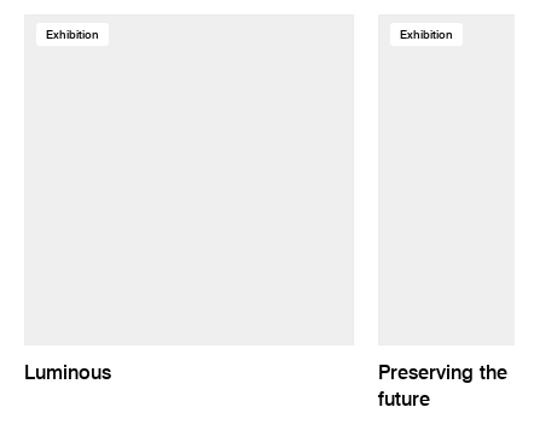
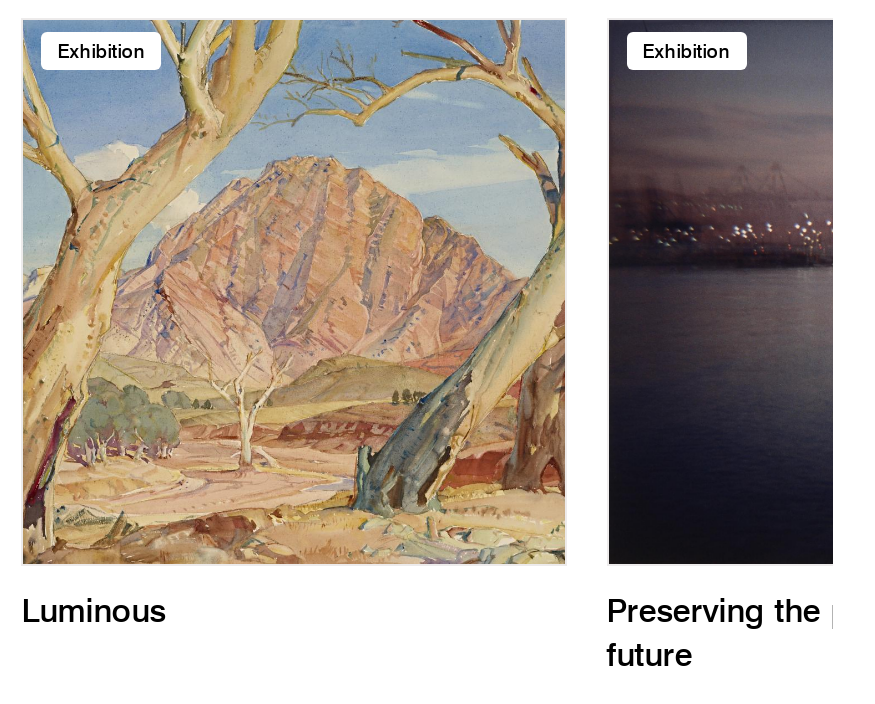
+ [image]

+ [image]
